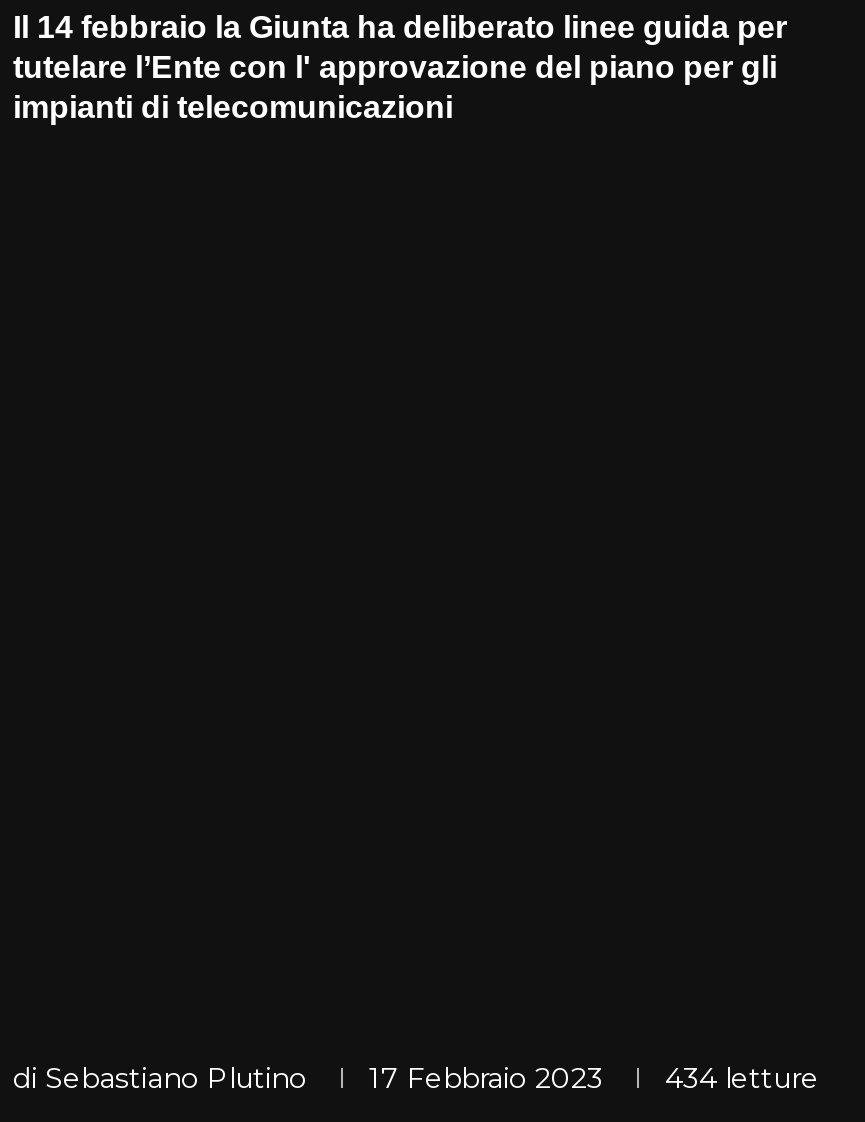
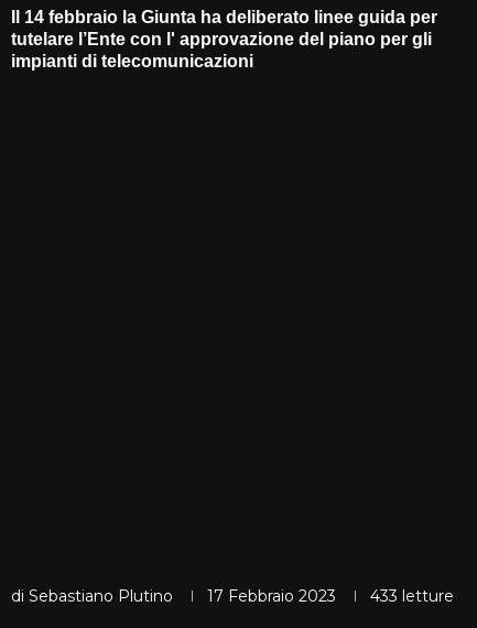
- di Sebastiano Plutino 17 Febbraio 2023 434 letture
+ di Sebastiano Plutino 17 Febbraio 2023 433 letture
